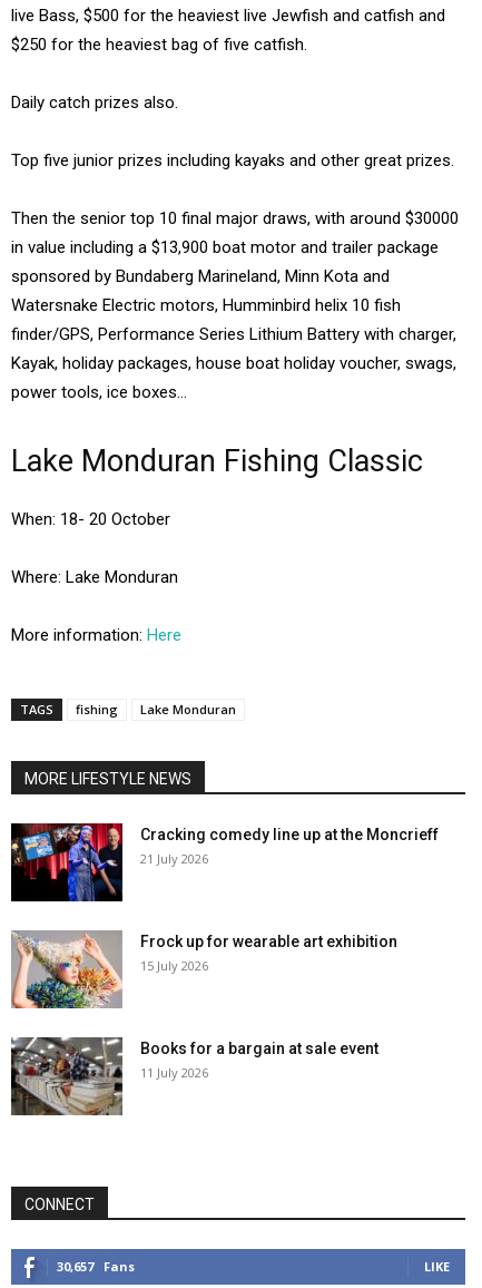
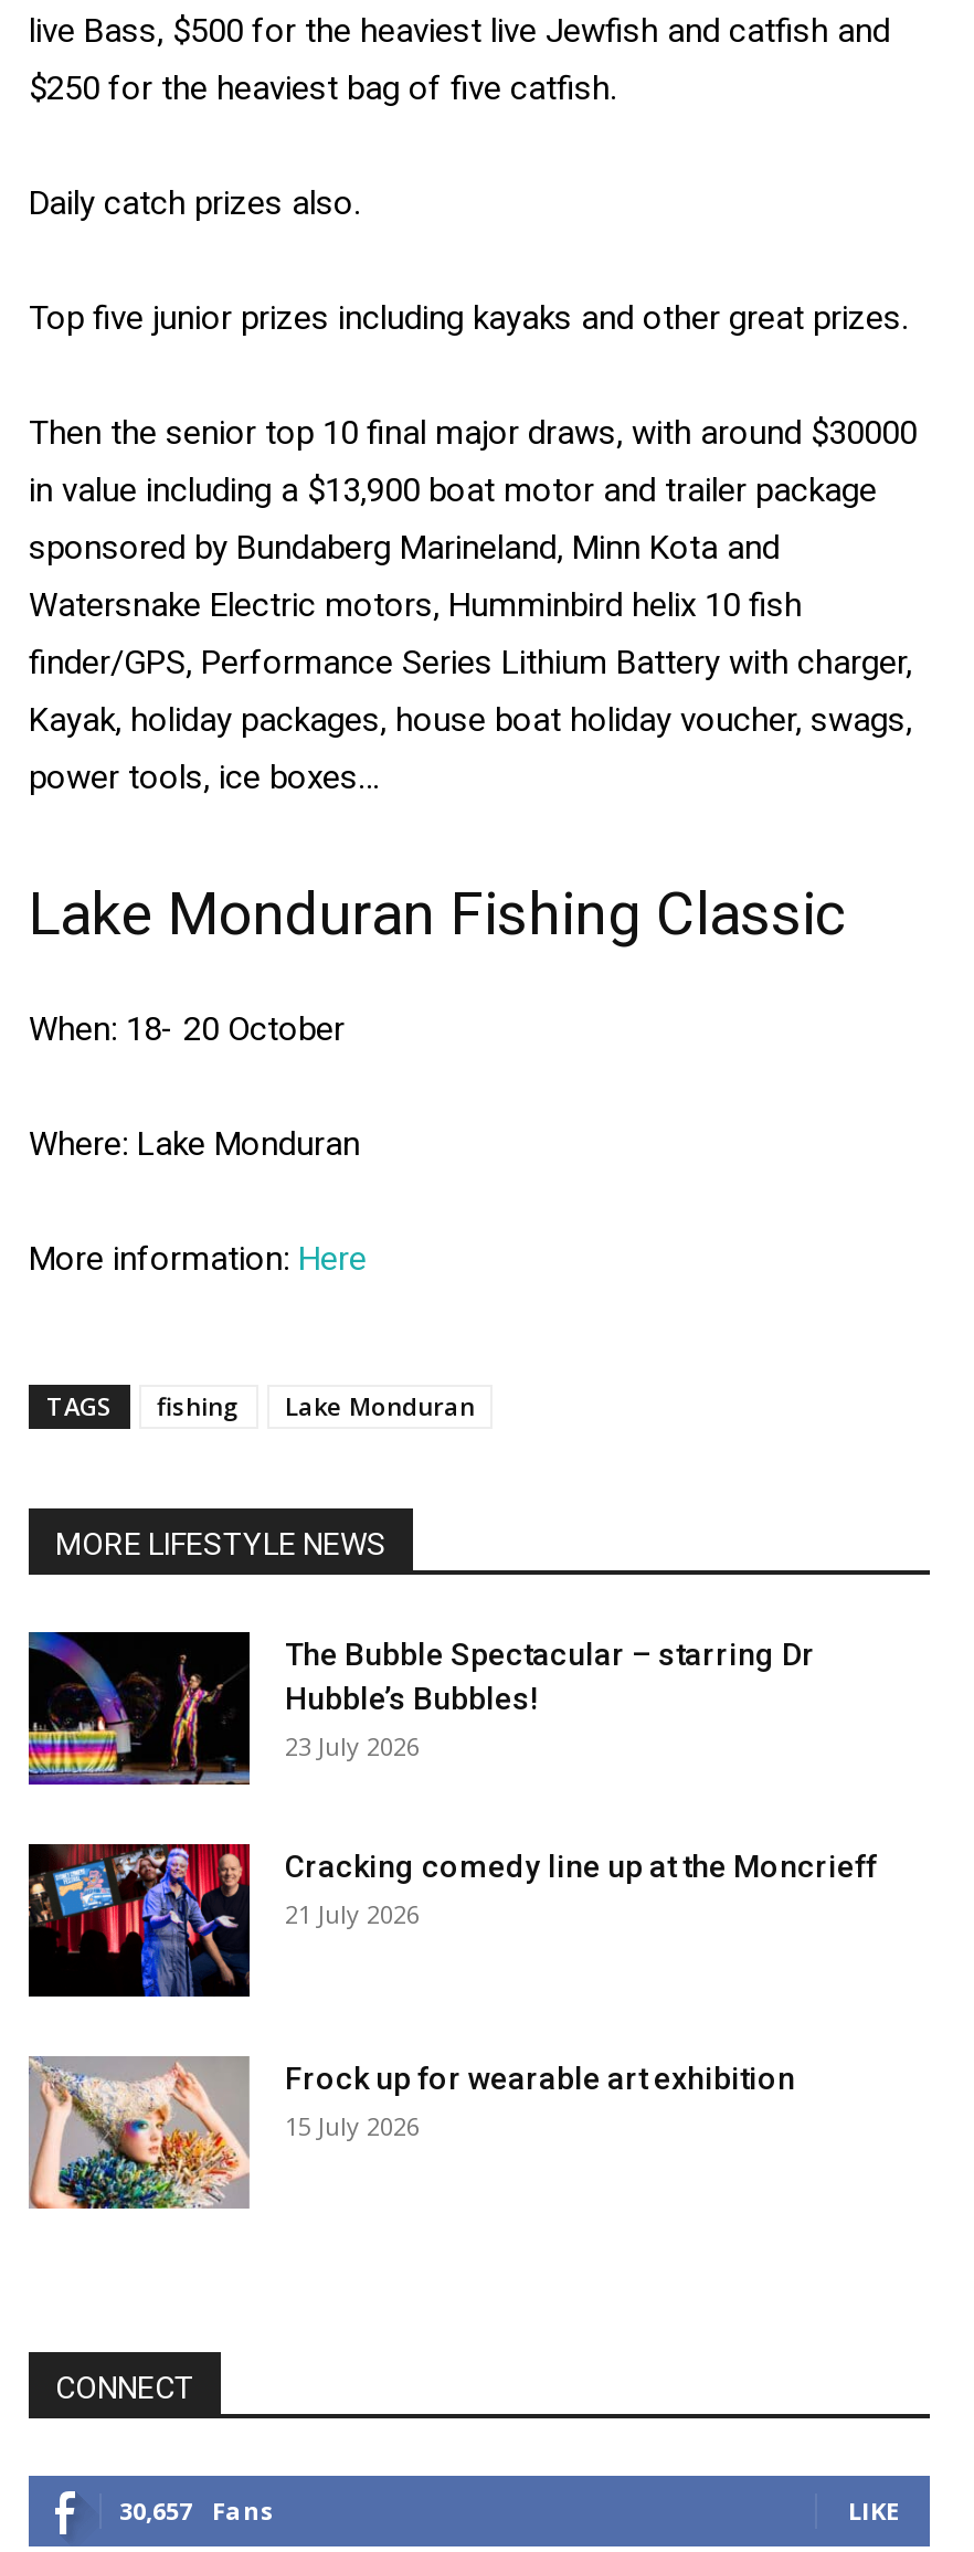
+ [image]
+ The Bubble Spectacular – starring Dr
+ Hubble’s Bubbles!
+ 23 July 2026

moved down: [image] | Cracking comedy line up at the Moncrieff | 21 July 2026 | Frock up for wearable art exhibition | 15 July 2026

- [image]
- Books for a bargain at sale event
- 11 July 2026
